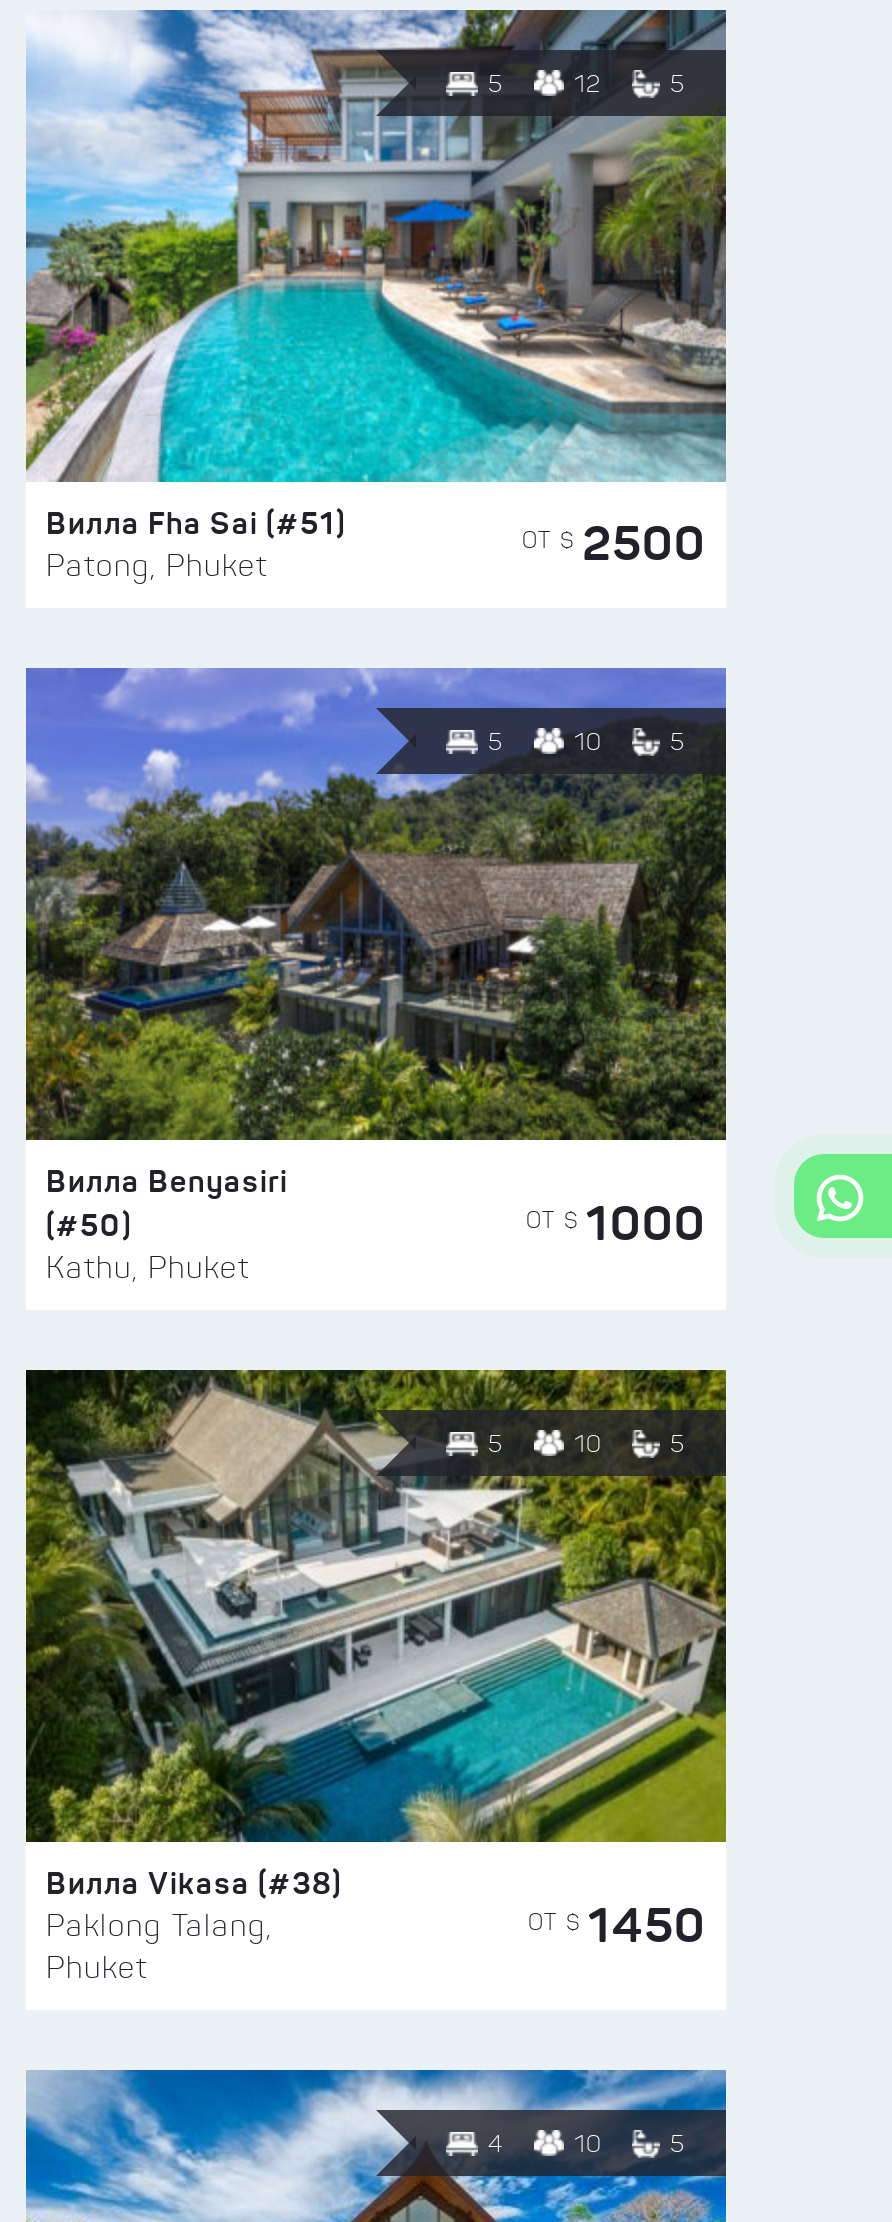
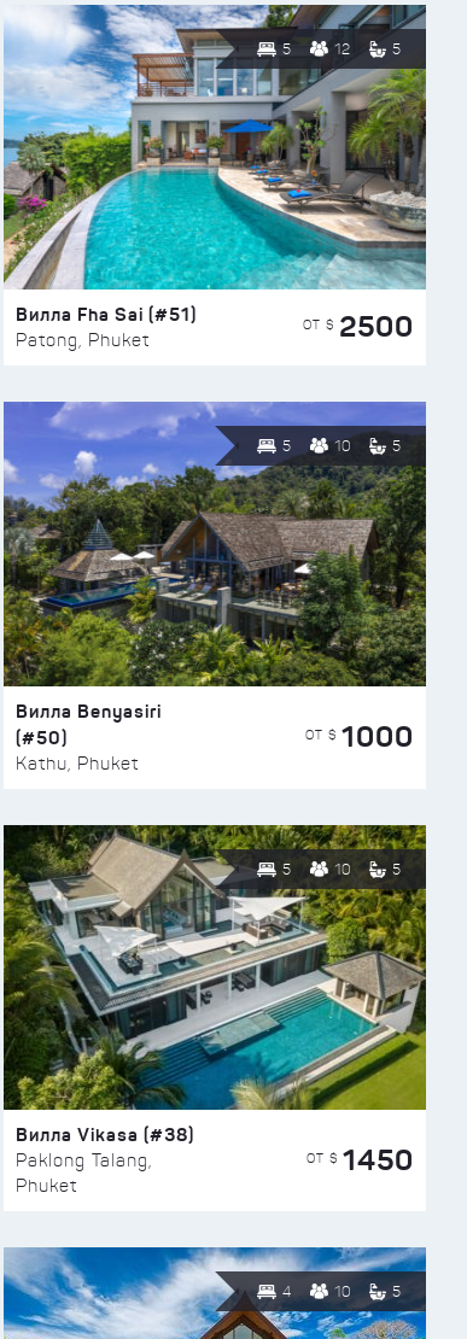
- [image]
